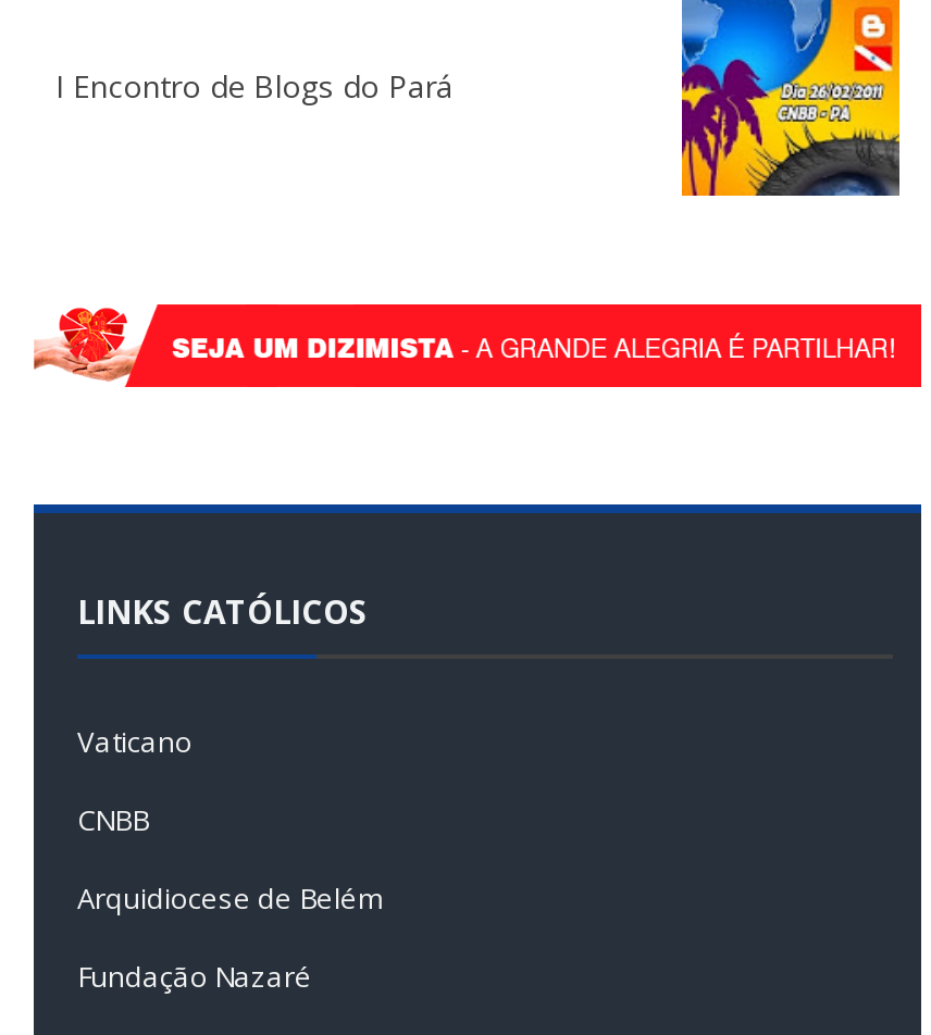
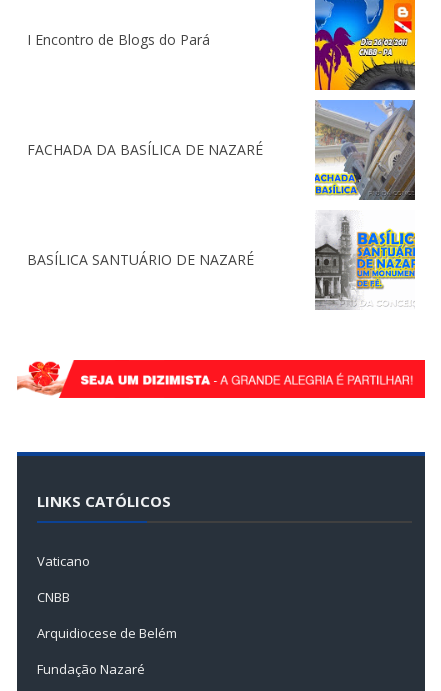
+ FACHADA DA BASÍLICA DE NAZARÉ

+ BASÍLICA SANTUÁRIO DE NAZARÉ

+ [image]

+ [image]
